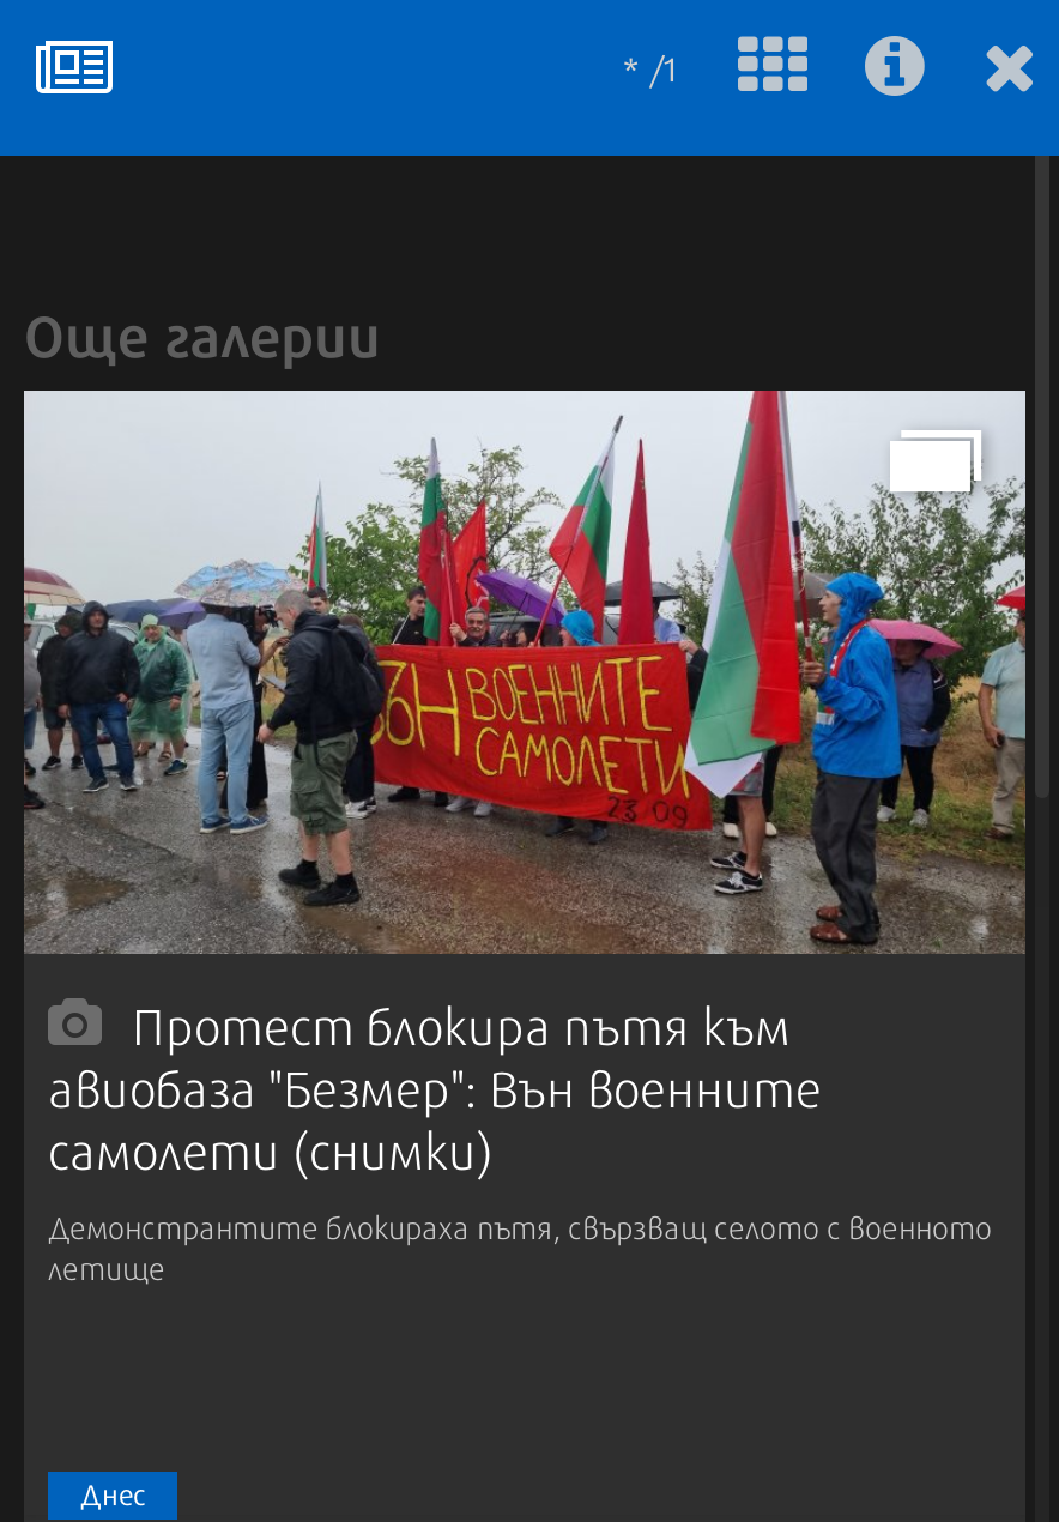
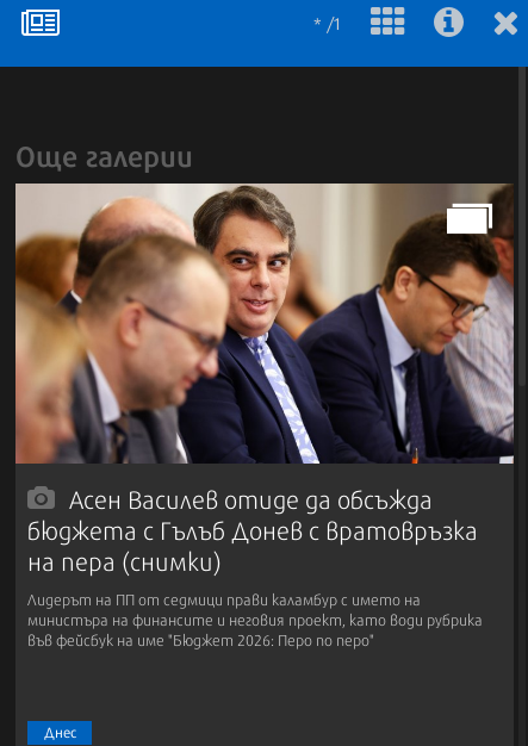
- [image]
- Протест блокира пътя към
- авиобаза "Безмер": Вън военните
- самолети (снимки)
+ [image]
+ Асен Василев отиде да обсъжда
+ бюджета с Гълъб Донев с вратовръзка
+ на пера (снимки)

- Демонстрантите блокираха пътя, свързващ селото с военното
- летище
+ Лидерът на ПП от седмици прави каламбур с името на
+ министъра на финансите и неговия проект, като води рубрика
+ във фейсбук на име "Бюджет 2026: Перо по перо"
